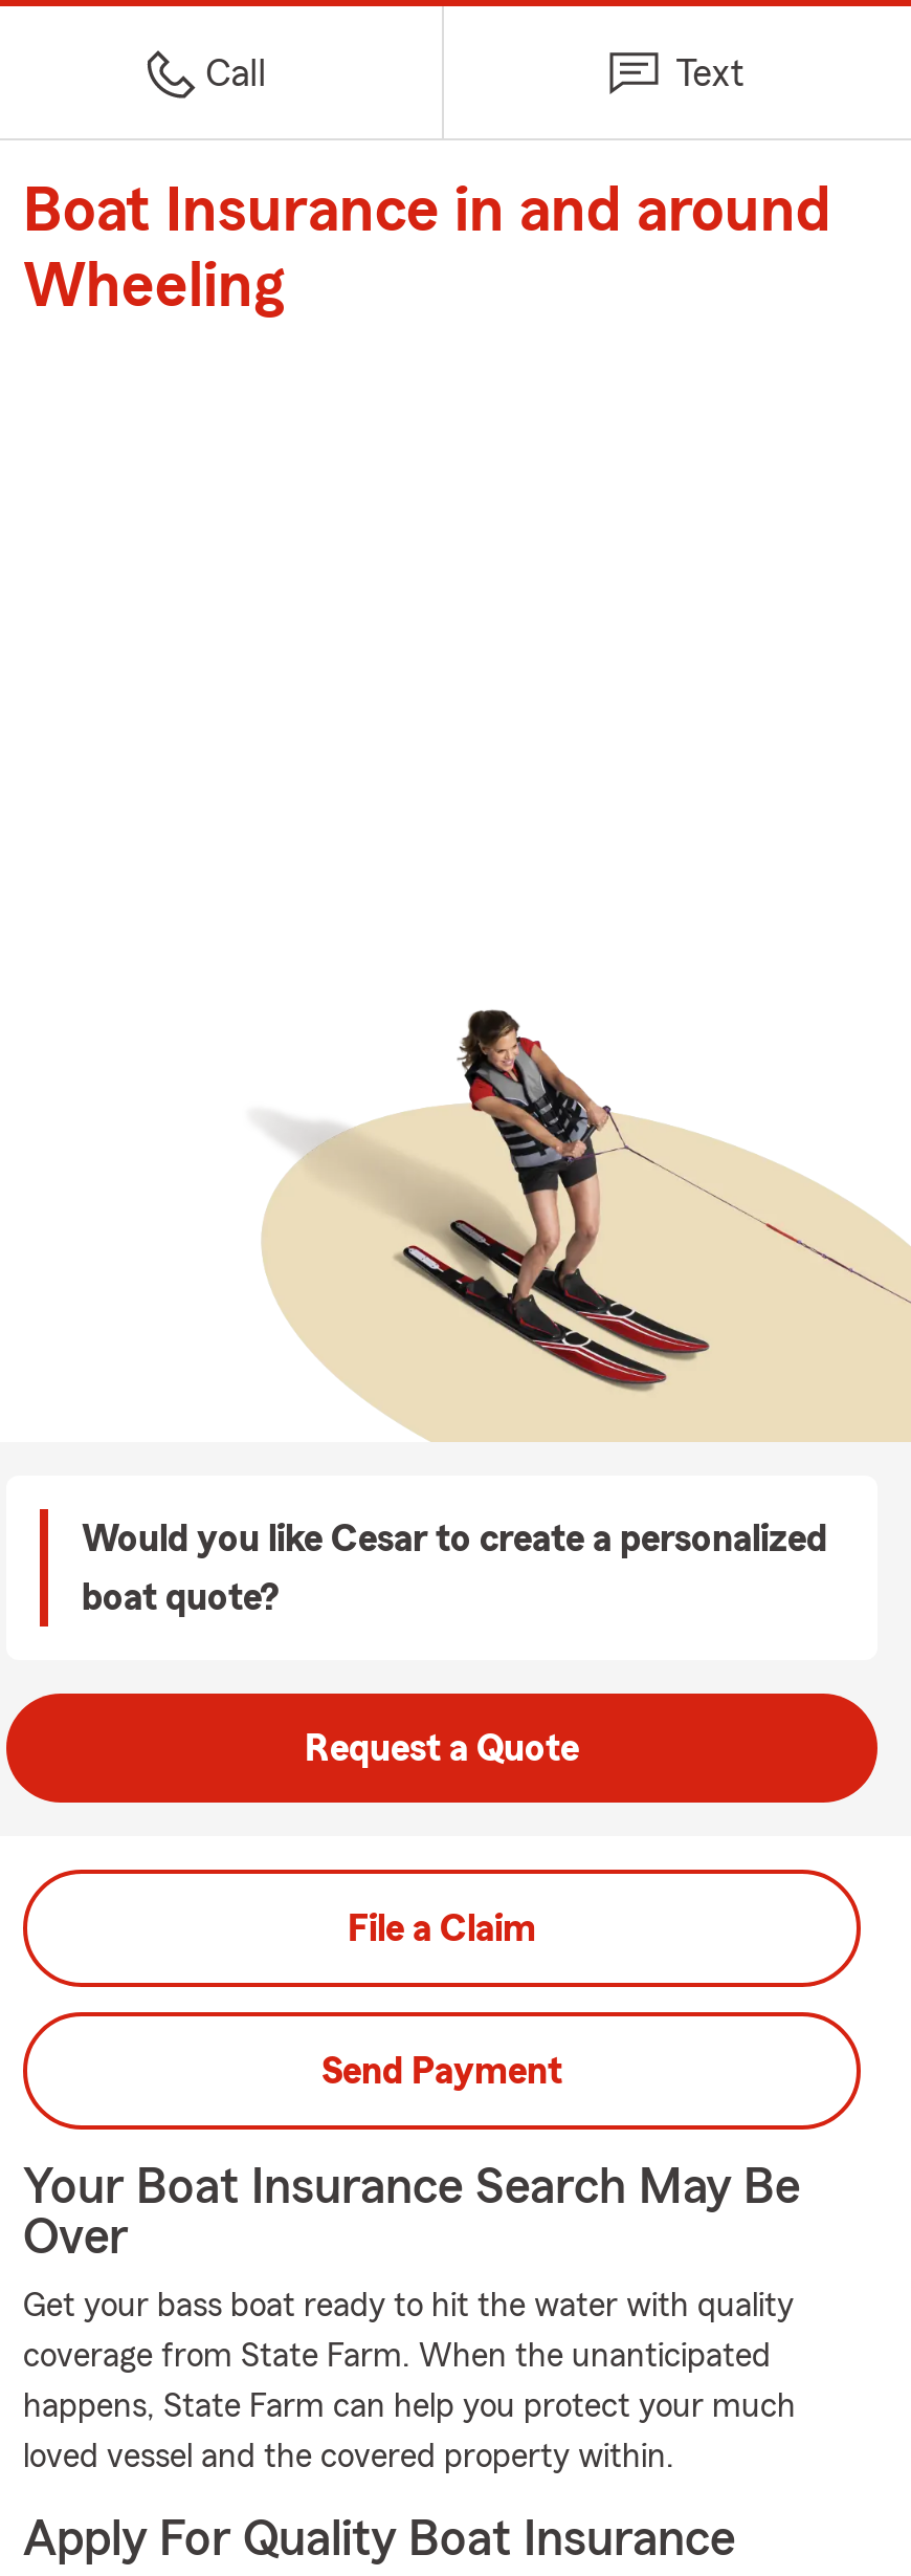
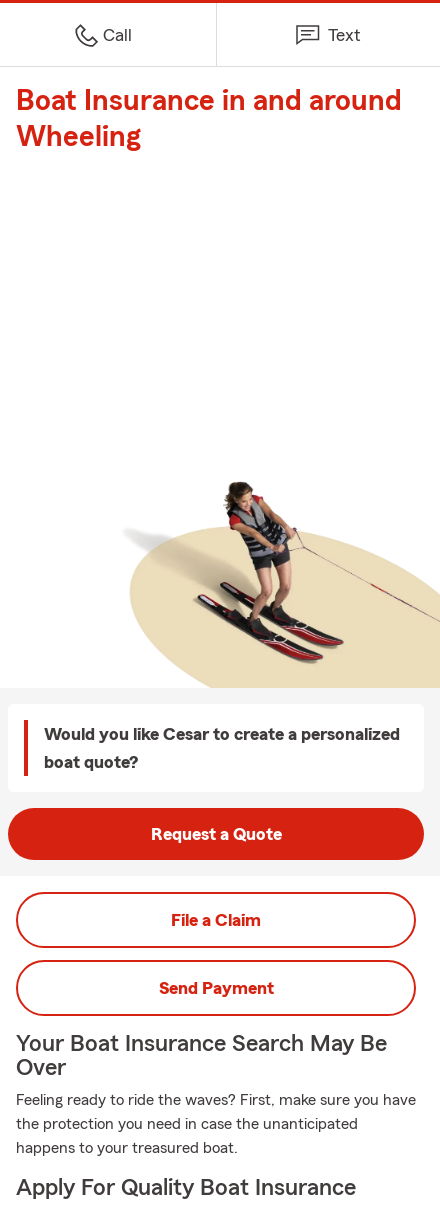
- Get your bass boat ready to hit the water with quality
- coverage from State Farm. When the unanticipated
- happens, State Farm can help you protect your much
- loved vessel and the covered property within.
+ Feeling ready to ride the waves? First, make sure you have
+ the protection you need in case the unanticipated
+ happens to your treasured boat.
